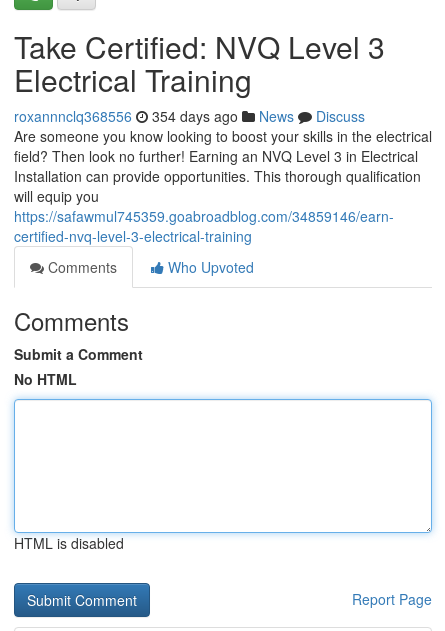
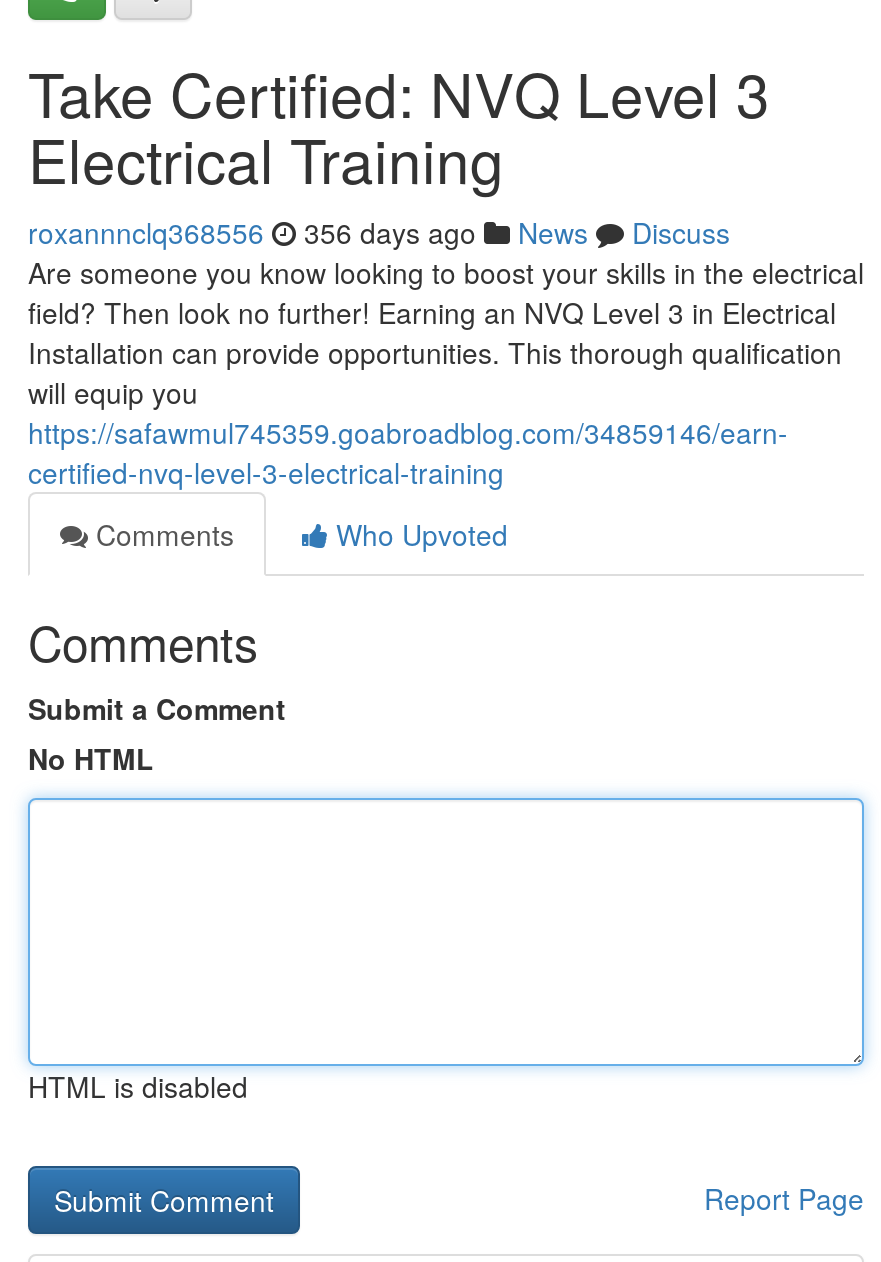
- roxannnclq368556 354 days ago News Discuss
+ roxannnclq368556 356 days ago News Discuss
